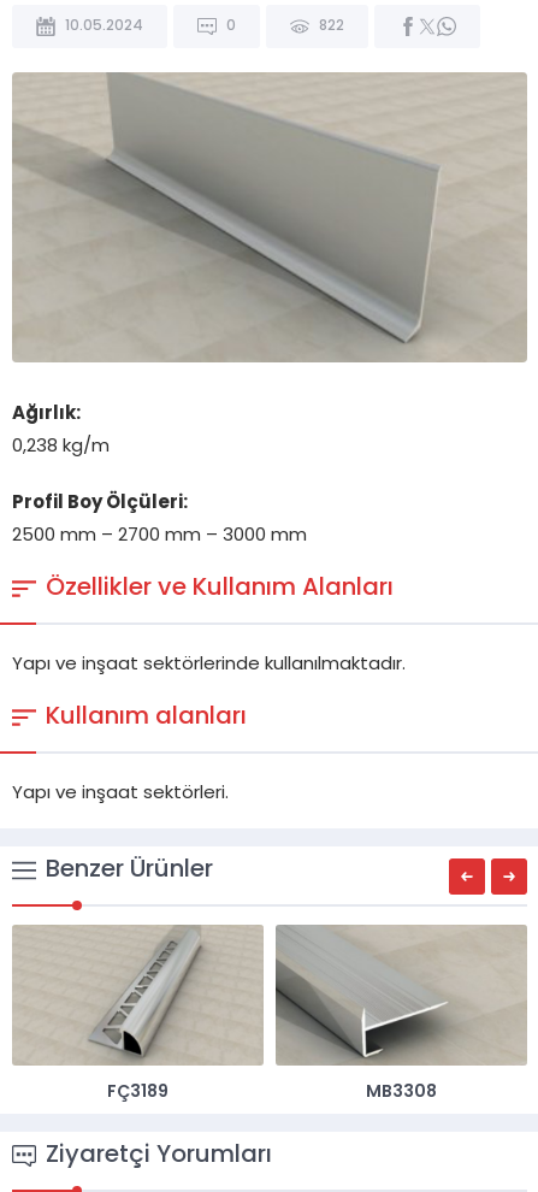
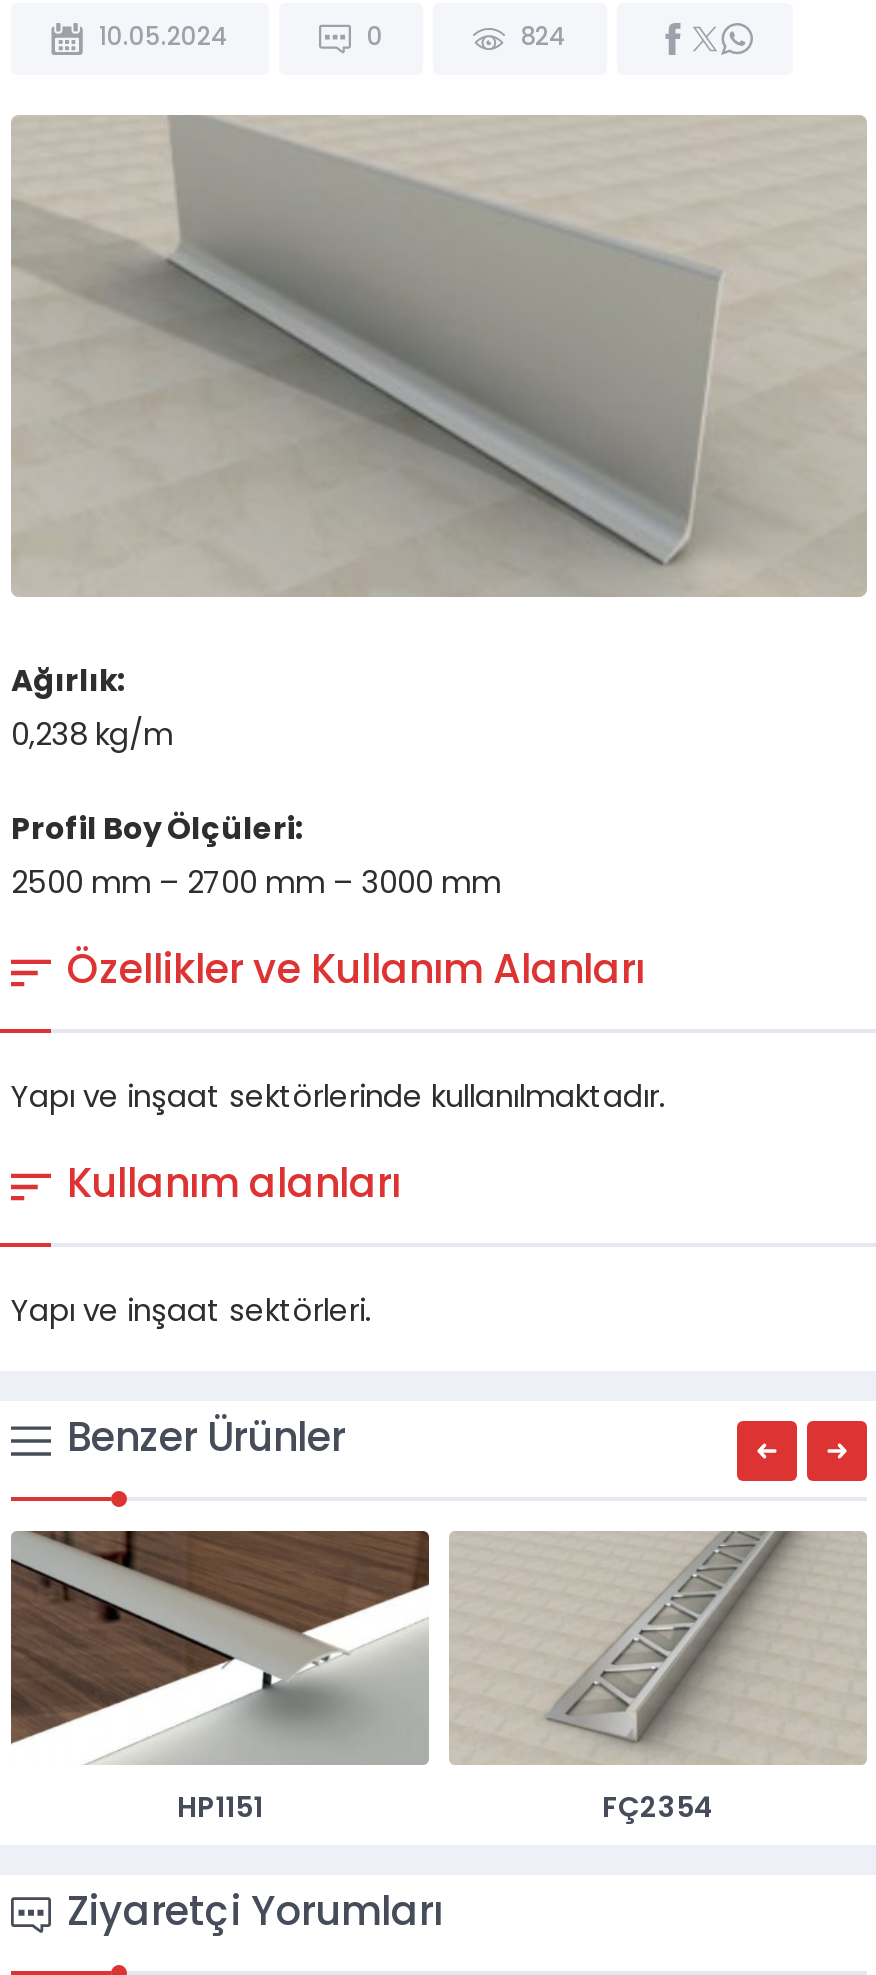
- 822
+ 824

- [image]
- FÇ3189
- MB3308
+ [image]
+ HP1151
+ FÇ2354

- [image]
+ [image]
